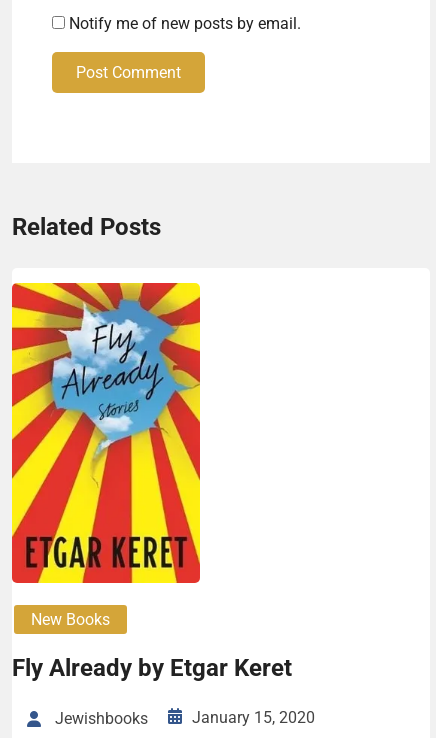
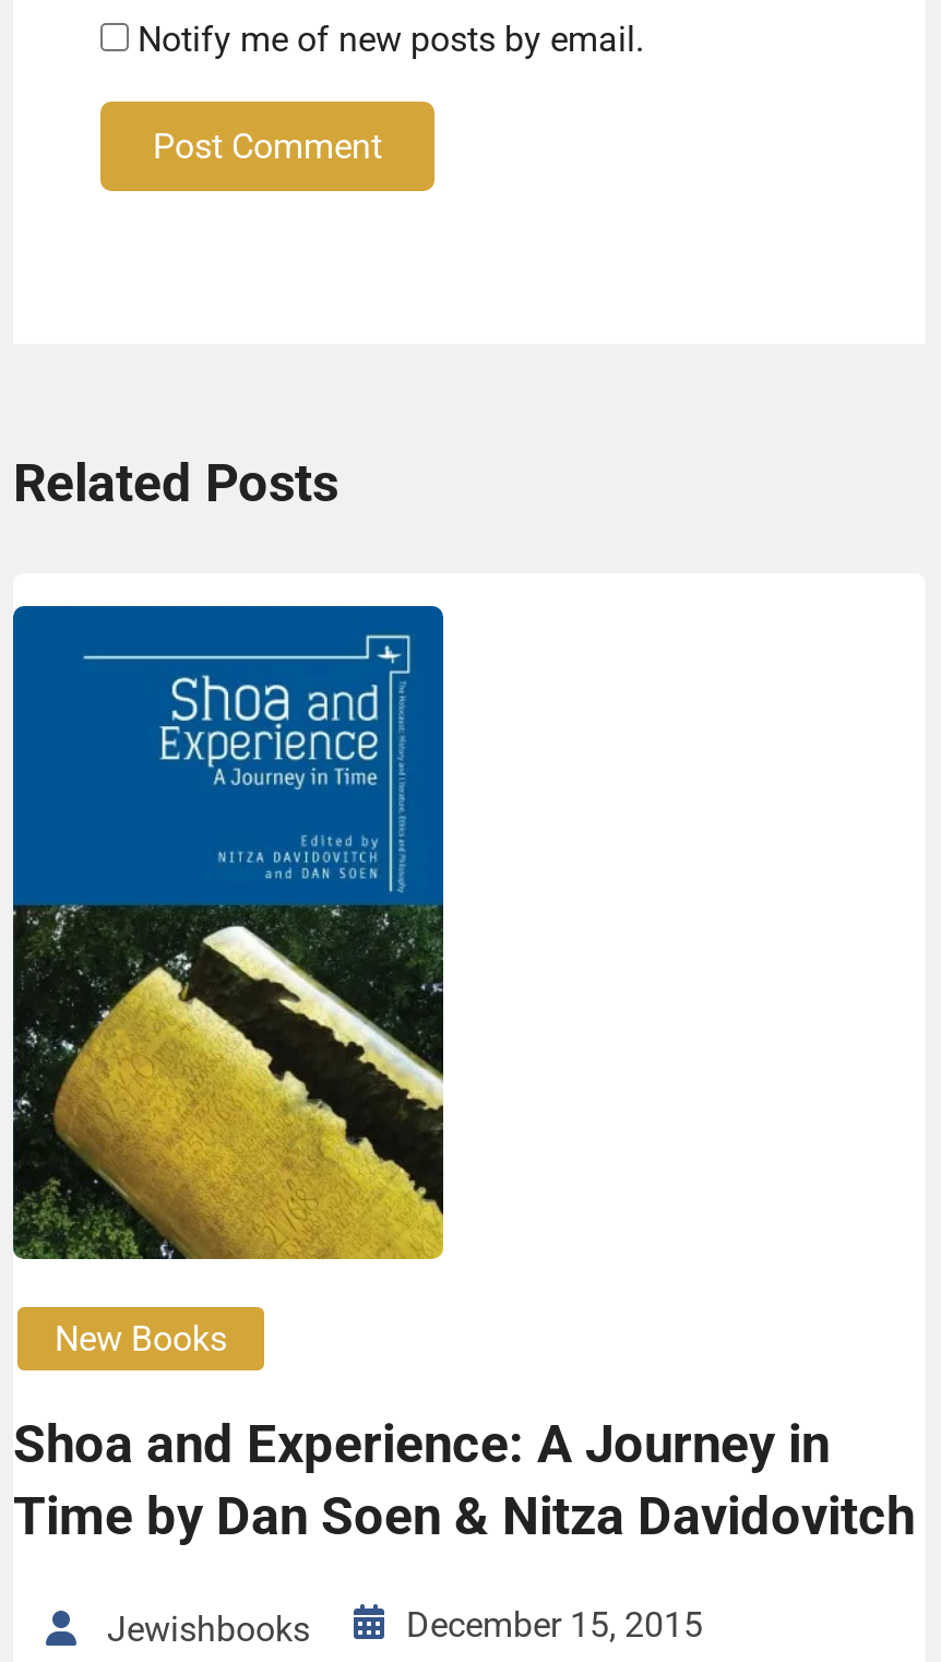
- [image]
+ [image]

- Fly Already by Etgar Keret
+ Shoa and Experience: A Journey in
+ Time by Dan Soen & Nitza Davidovitch

- January 15, 2020
+ December 15, 2015
